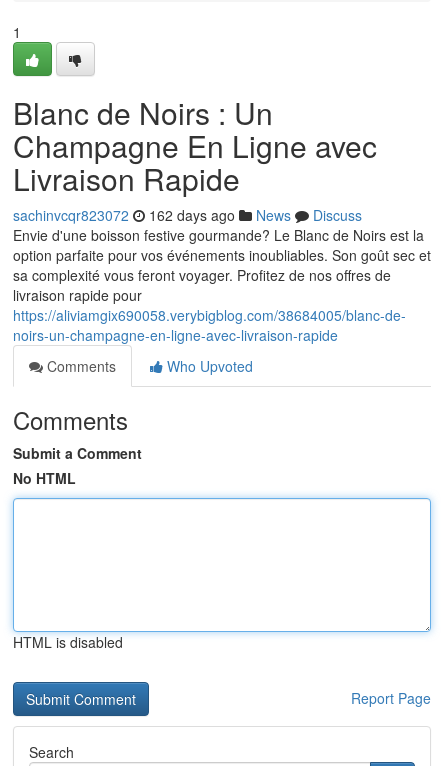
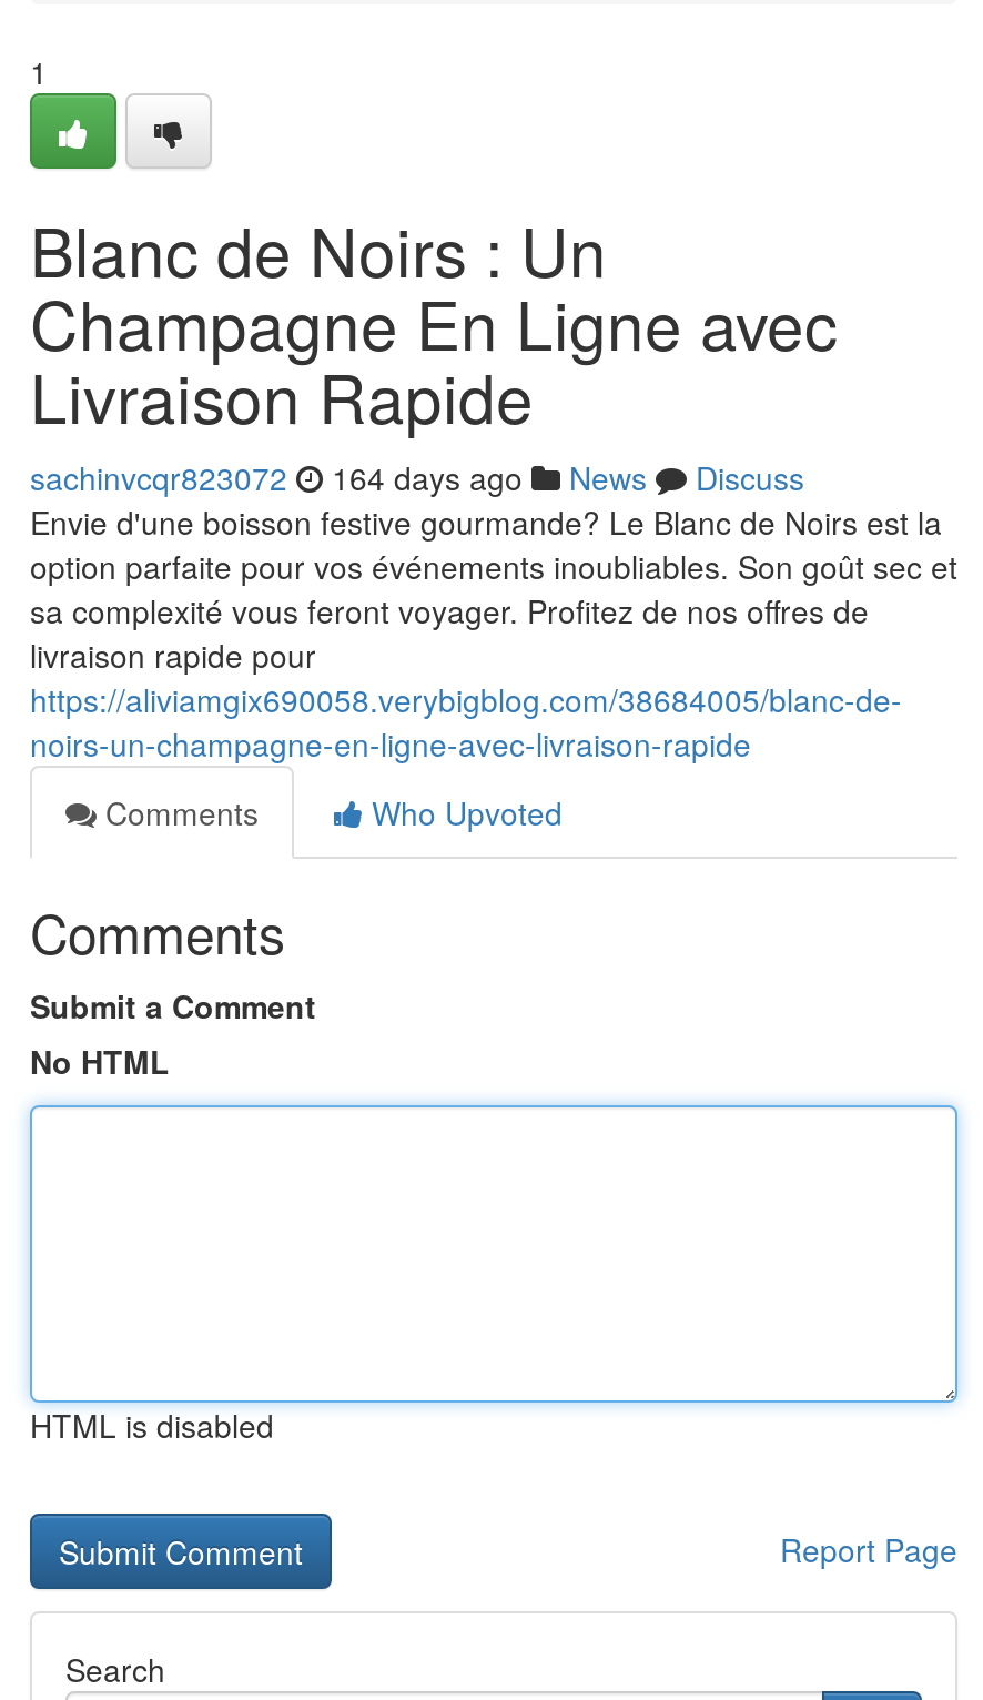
- sachinvcqr823072 162 days ago News Discuss
+ sachinvcqr823072 164 days ago News Discuss
